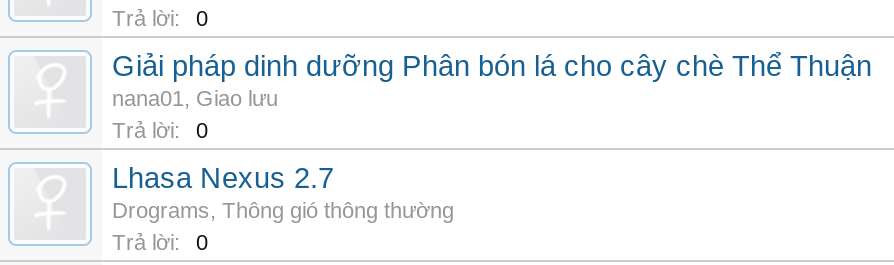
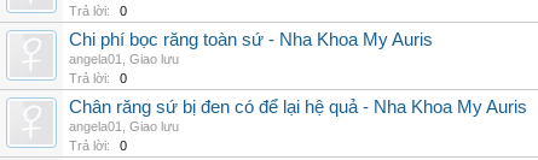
- Giải pháp dinh dưỡng Phân bón lá cho cây chè Thể Thuận
- nana01, Giao lưu
+ Chi phí bọc răng toàn sứ - Nha Khoa My Auris
+ angela01, Giao lưu

- Lhasa Nexus 2.7
- Drograms, Thông gió thông thường
+ Chân răng sứ bị đen có để lại hệ quả - Nha Khoa My Auris
+ angela01, Giao lưu
